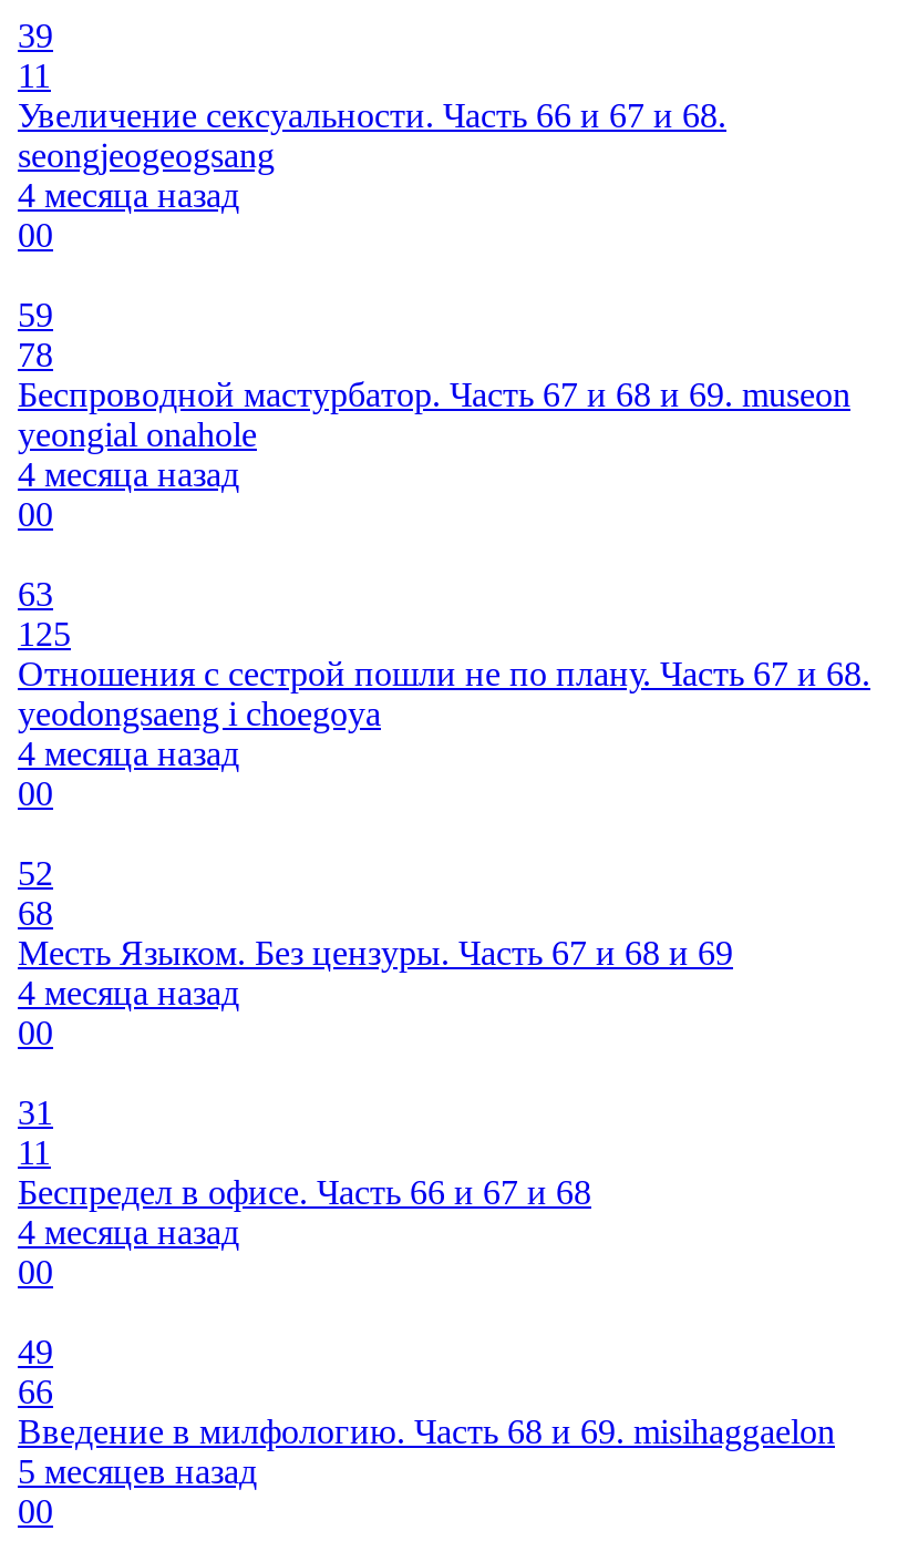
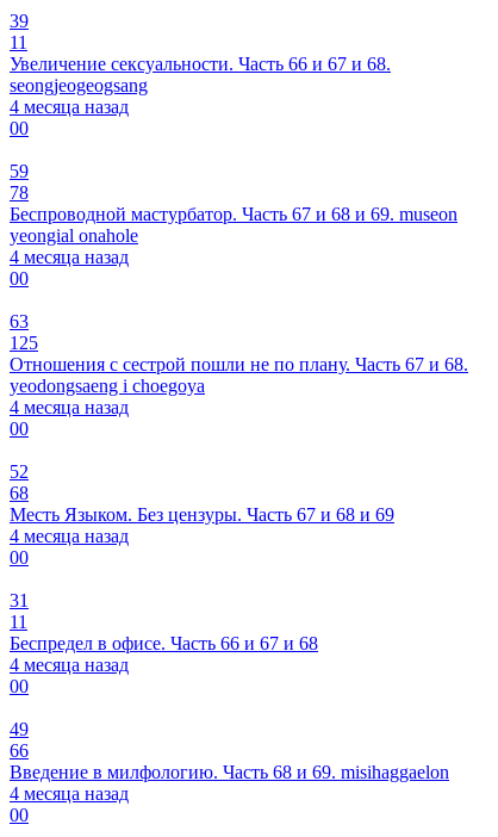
- 5 месяцев назад
+ 4 месяца назад
